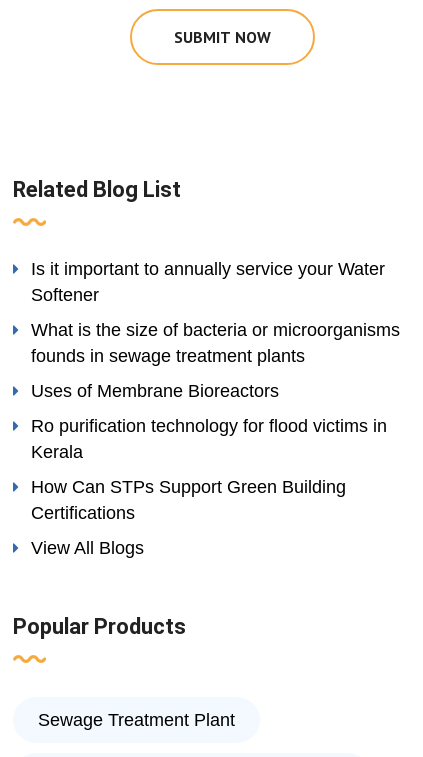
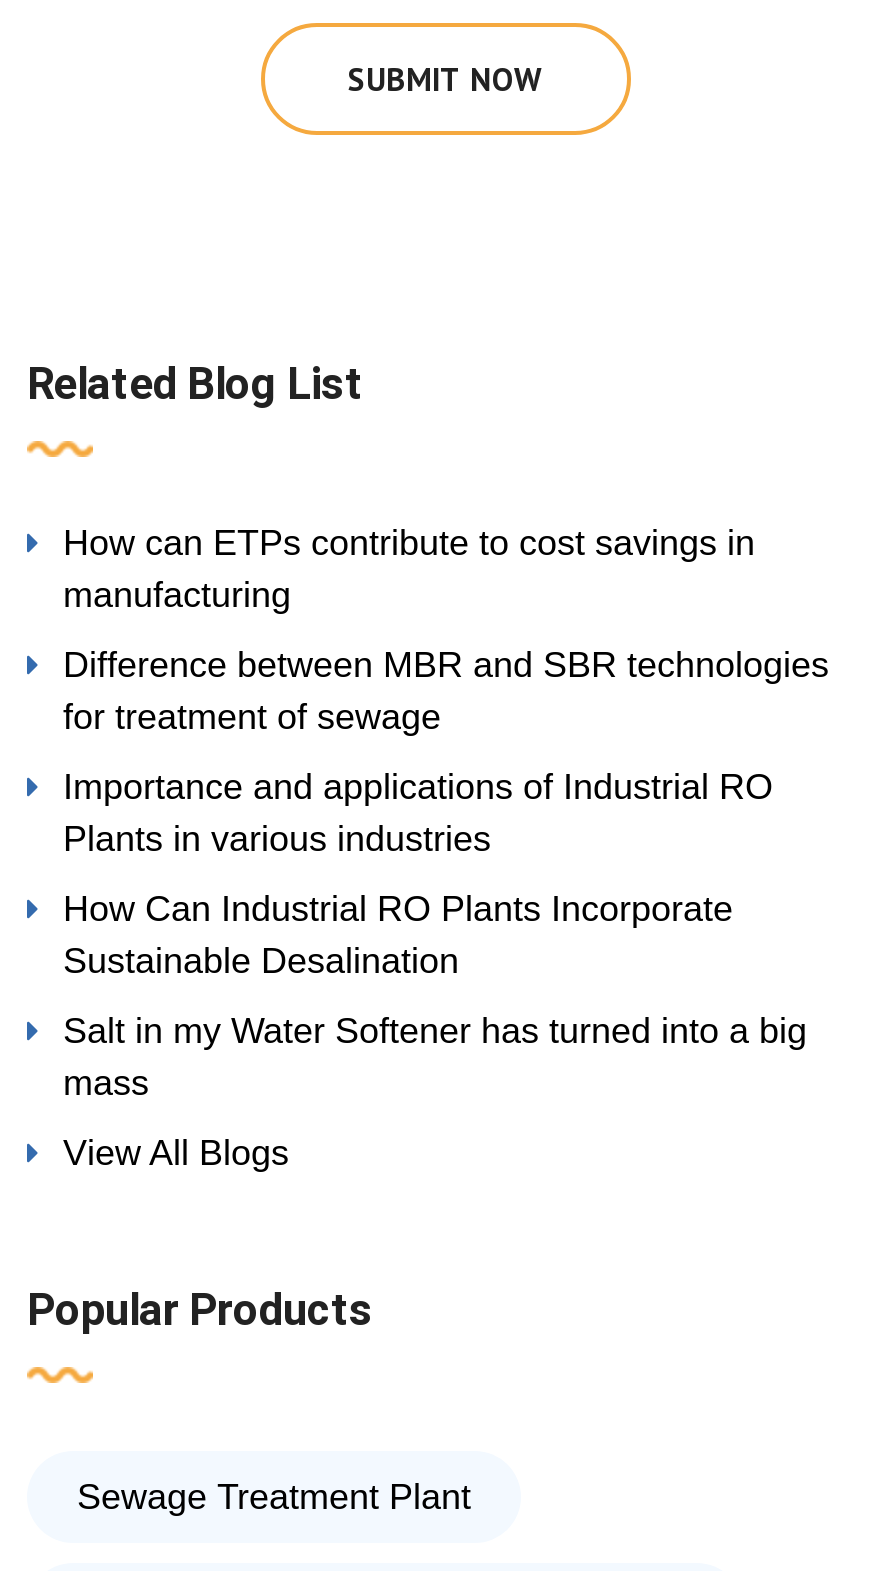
- Is it important to annually service your Water
- Softener
+ How can ETPs contribute to cost savings in
+ manufacturing

- What is the size of bacteria or microorganisms
- founds in sewage treatment plants
+ Difference between MBR and SBR technologies
+ for treatment of sewage

- Uses of Membrane Bioreactors
+ Importance and applications of Industrial RO
+ Plants in various industries

- Ro purification technology for flood victims in
- Kerala
+ How Can Industrial RO Plants Incorporate
+ Sustainable Desalination

- How Can STPs Support Green Building
- Certifications
+ Salt in my Water Softener has turned into a big
+ mass
